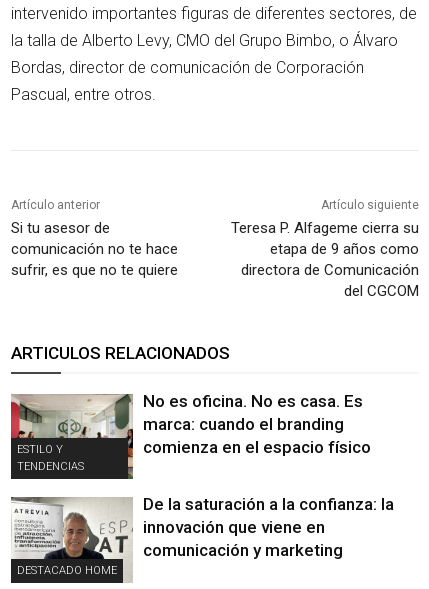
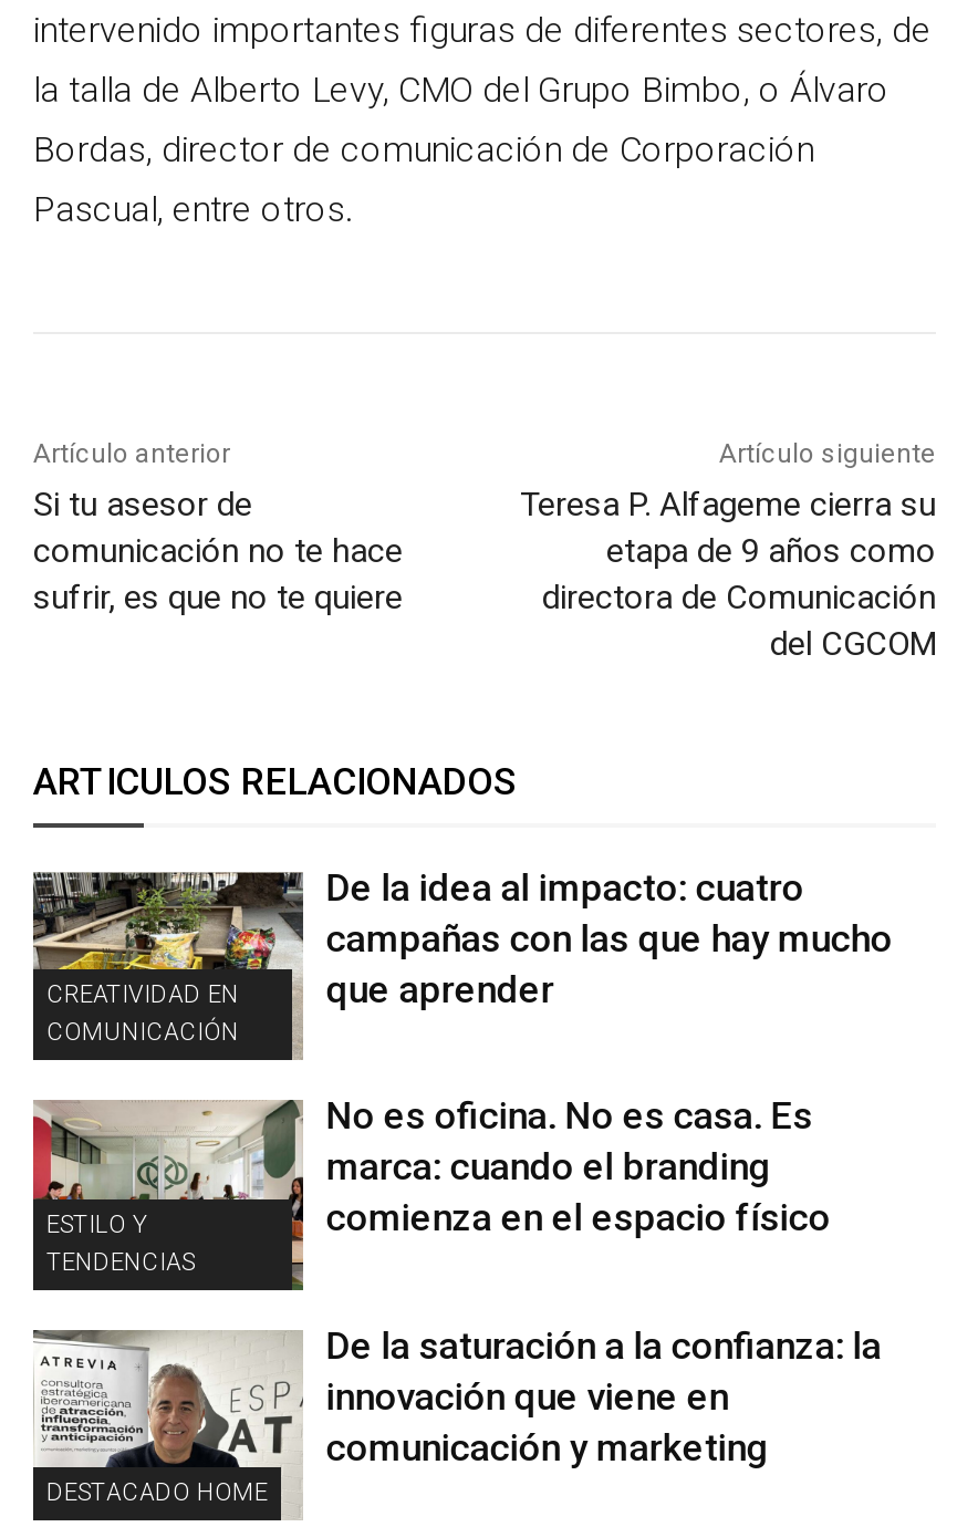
+ [image]
+ CREATIVIDAD EN
+ COMUNICACIÓN

+ De la idea al impacto: cuatro
+ campañas con las que hay mucho
+ que aprender
